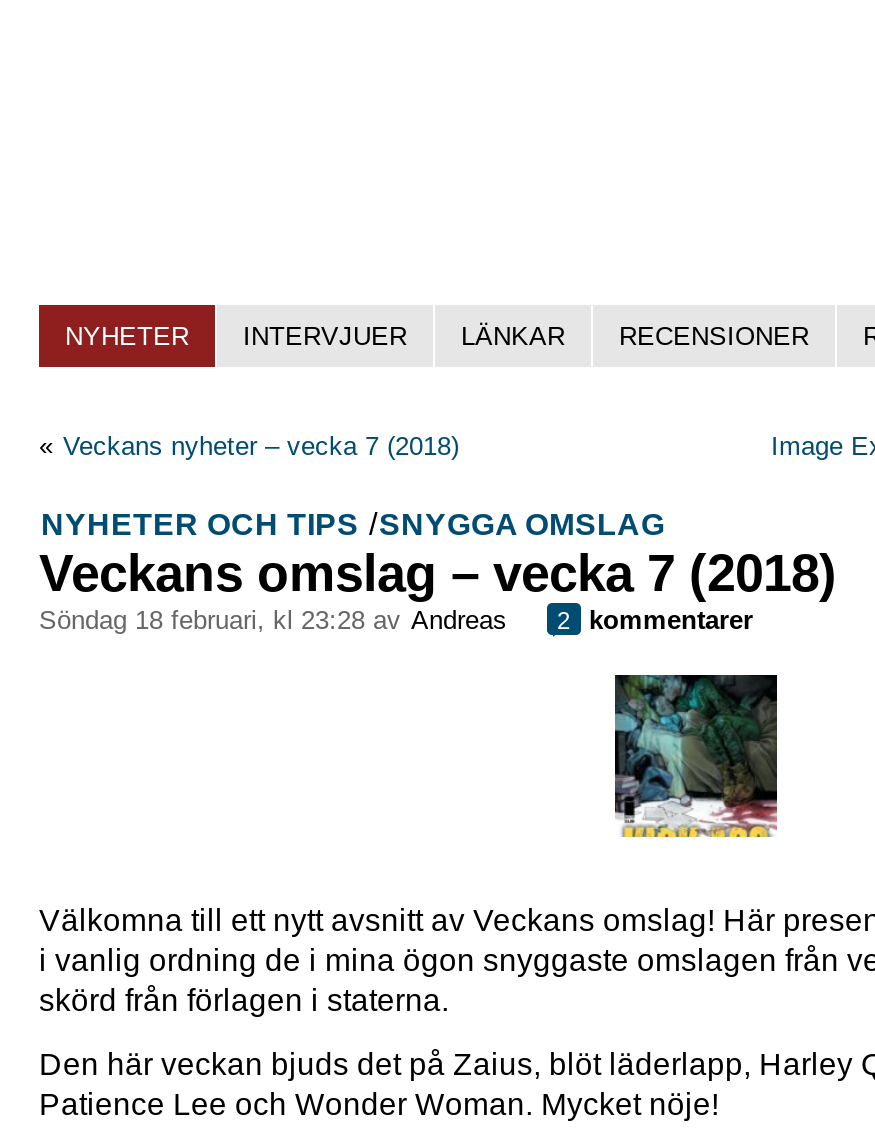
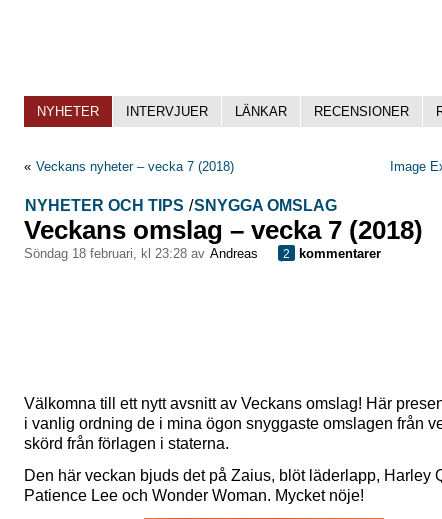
- [image]
